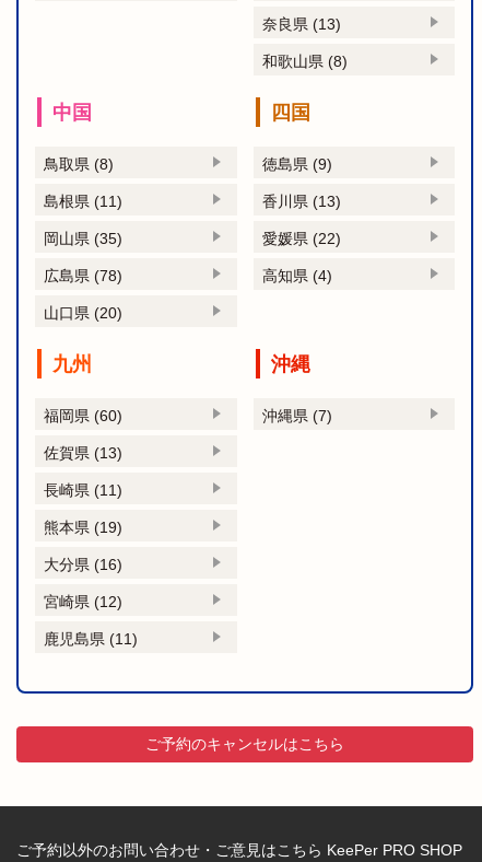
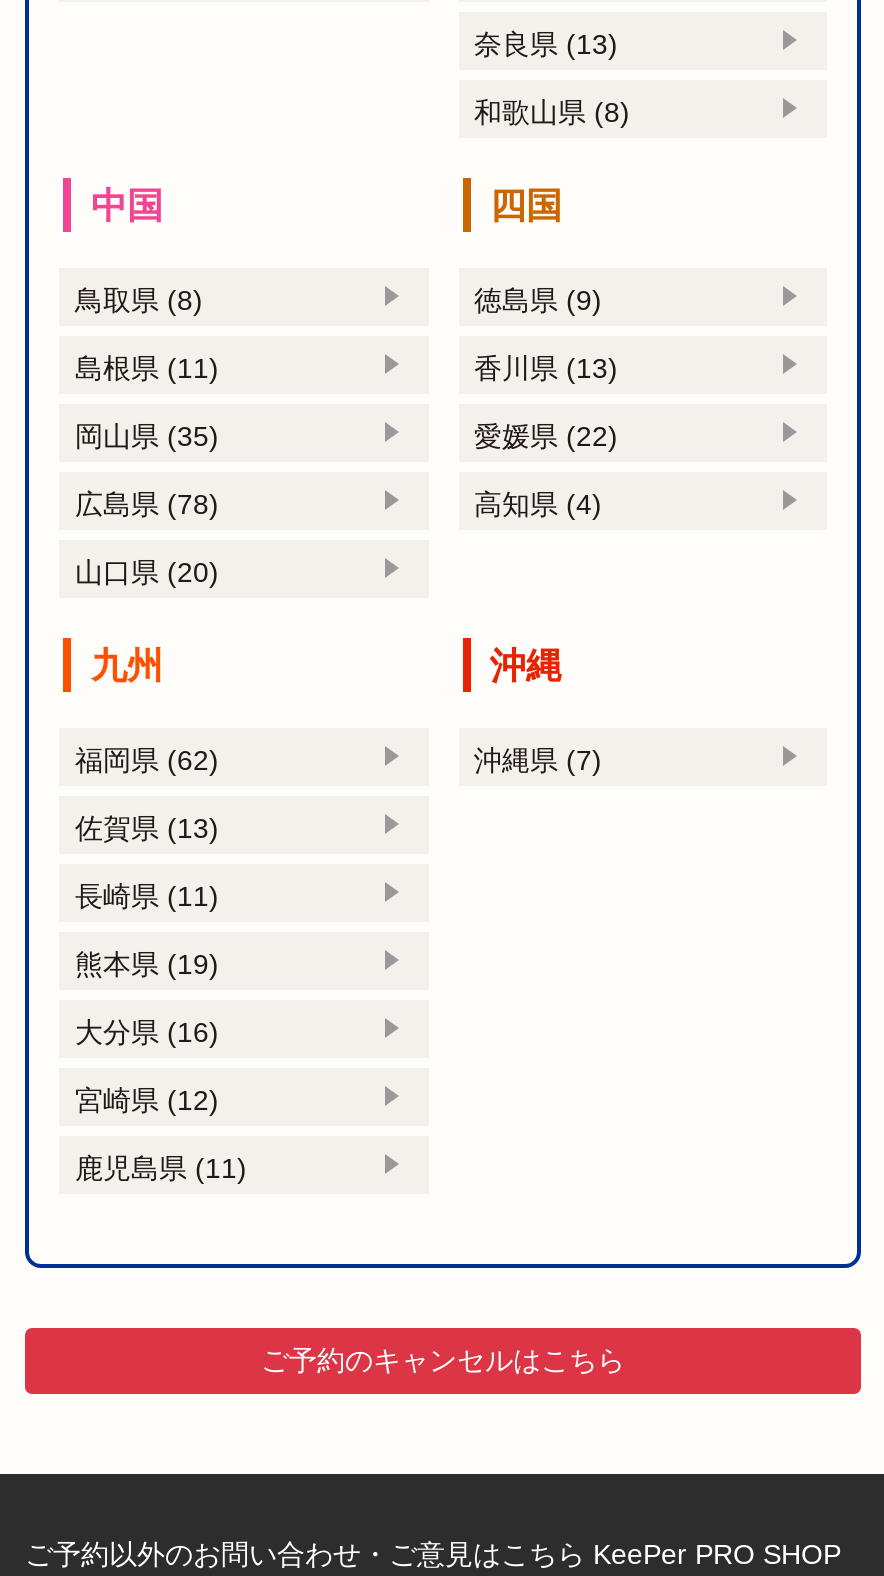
- 福岡県 (60)
+ 福岡県 (62)
